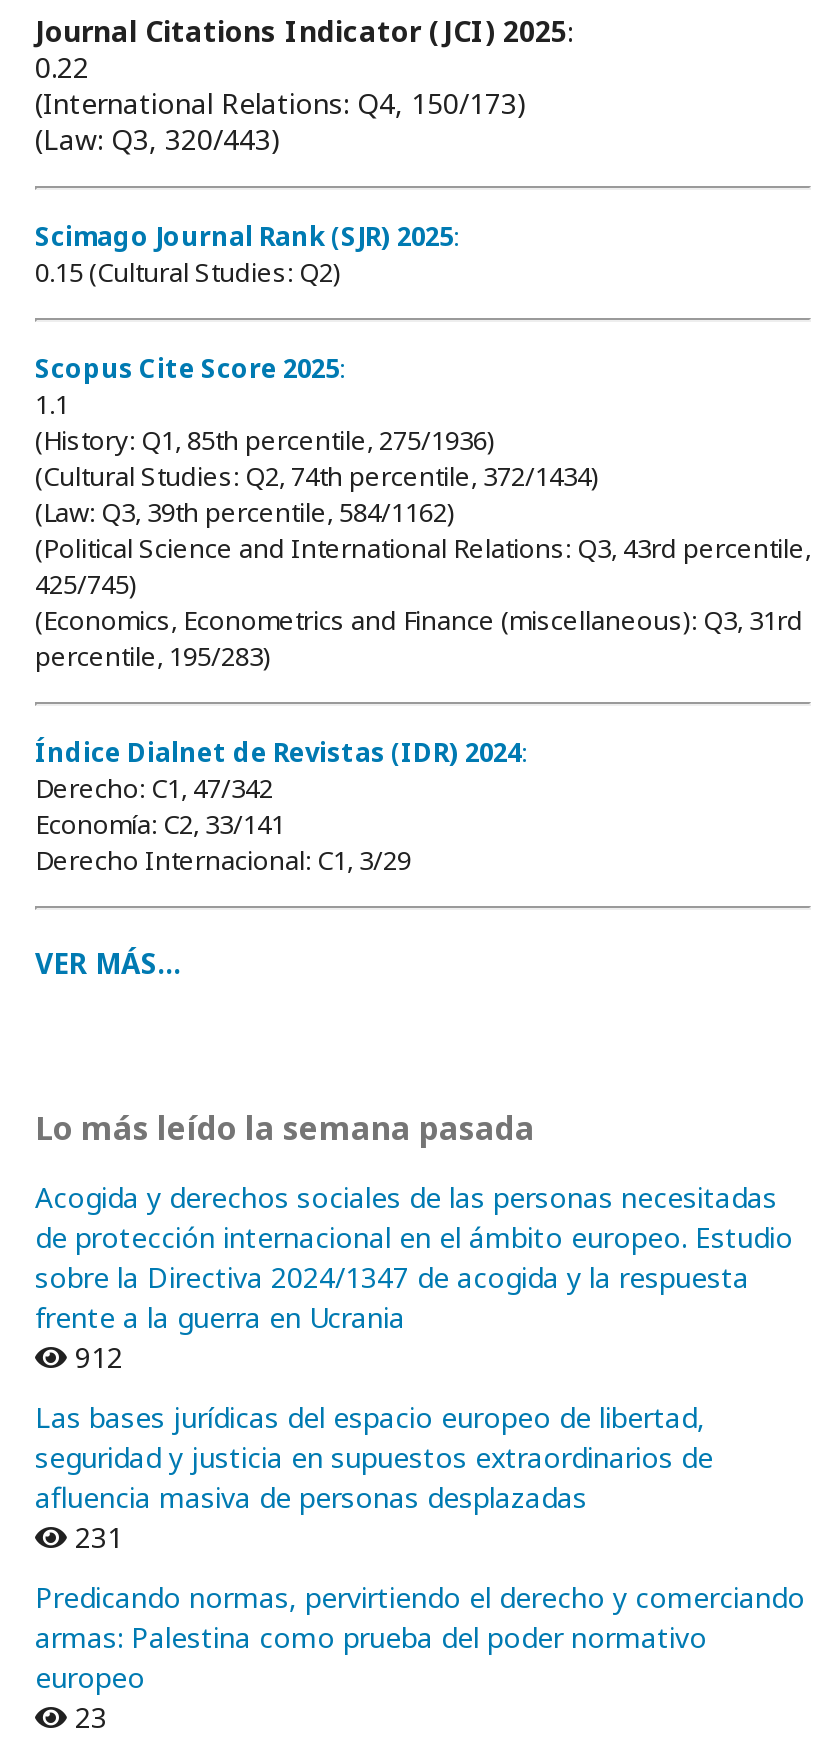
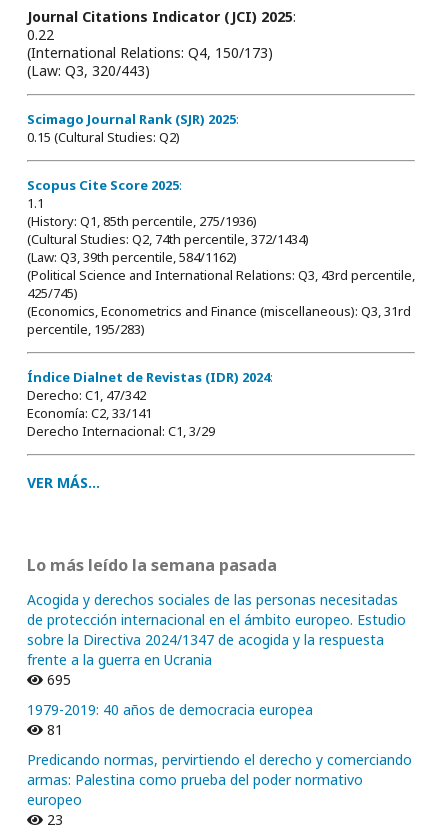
- 912
+ 695

- Las bases jurídicas del espacio europeo de libertad,
- seguridad y justicia en supuestos extraordinarios de
- afluencia masiva de personas desplazadas
- 231
+ 1979-2019: 40 años de democracia europea
+ 81
